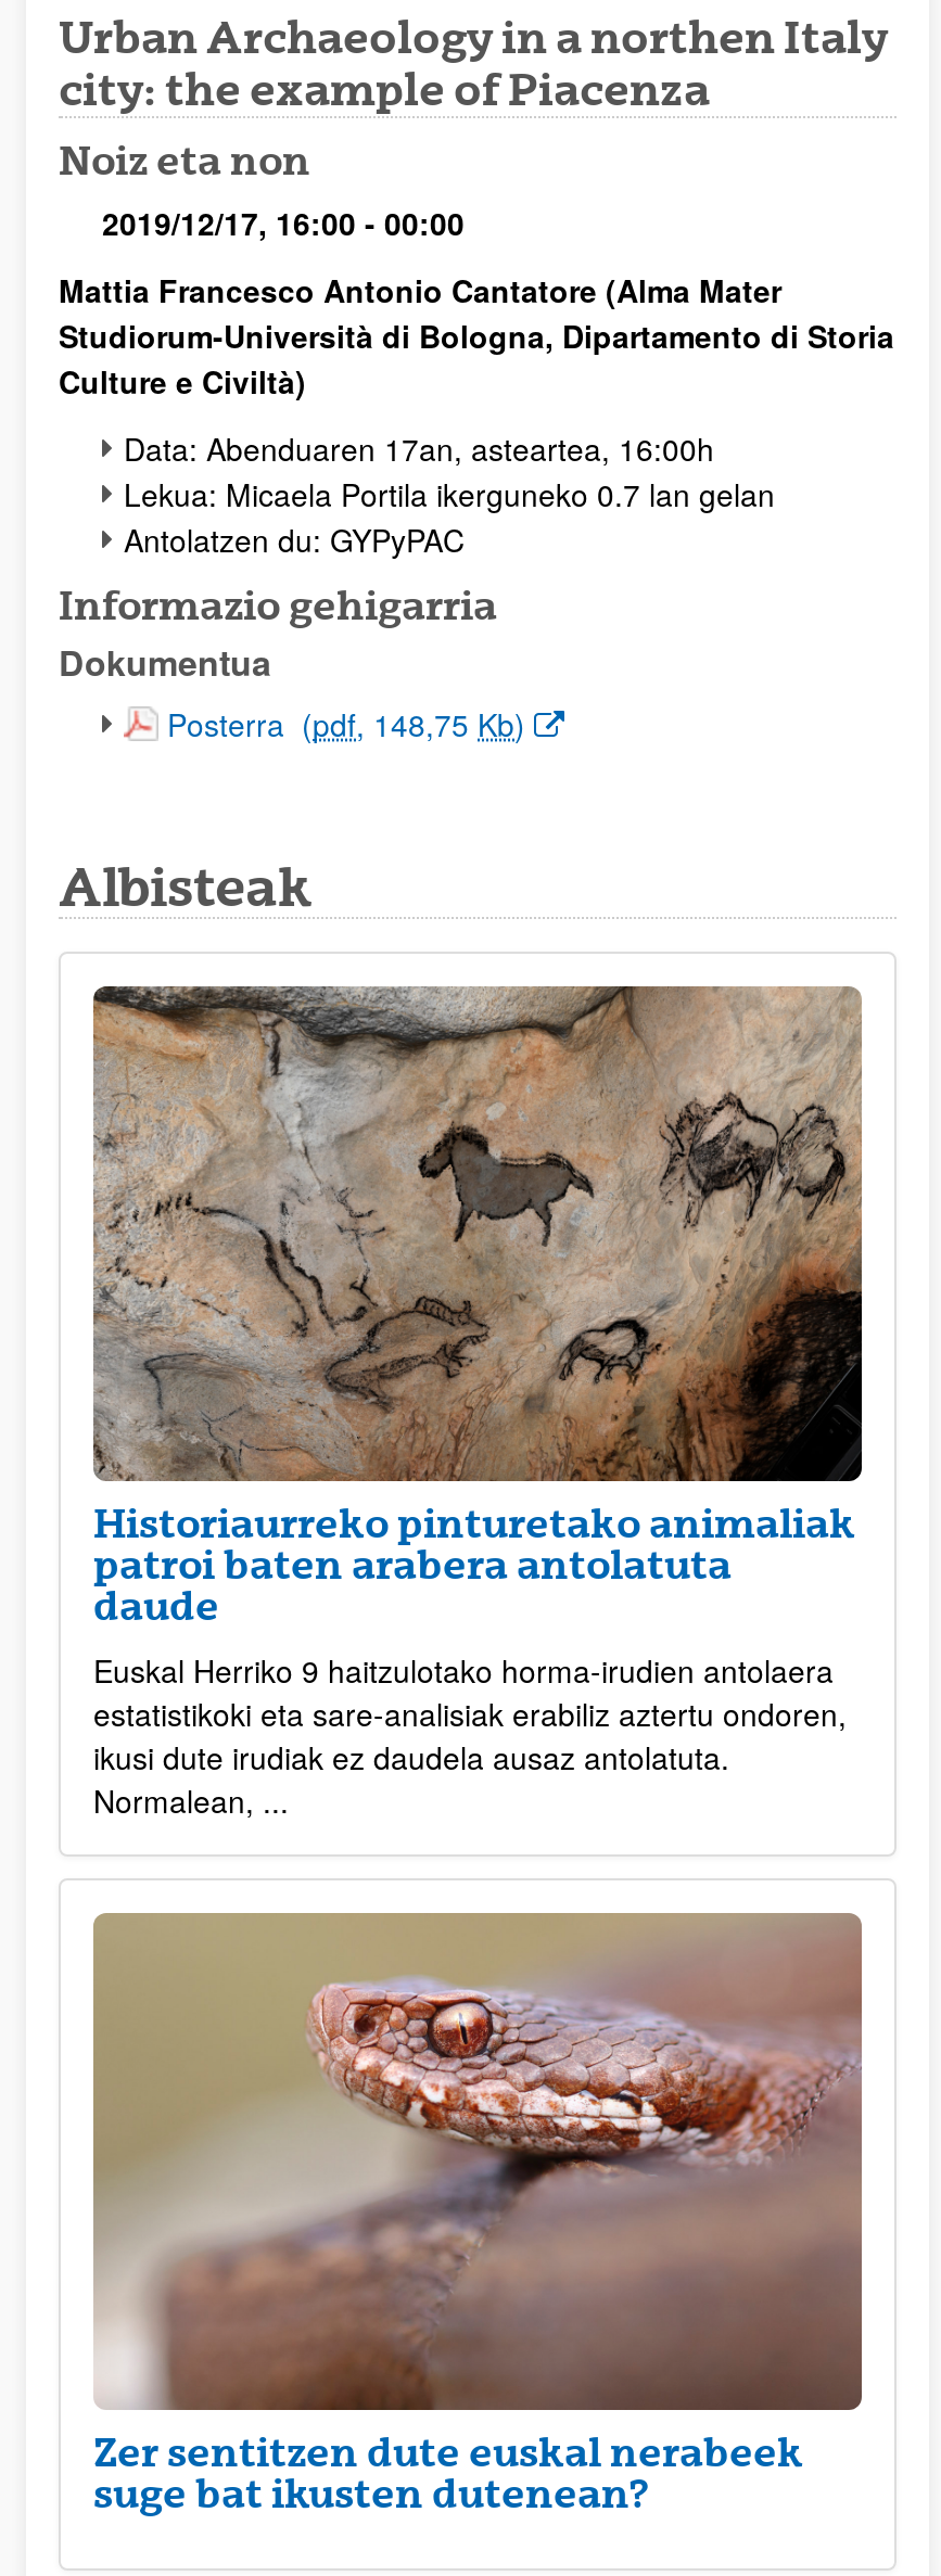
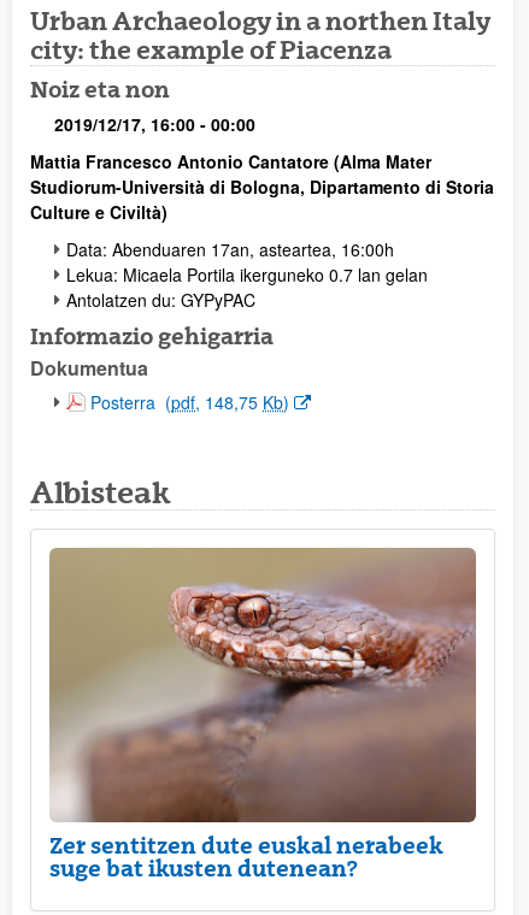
- [image]
- Historiaurreko pinturetako animaliak
- patroi baten arabera antolatuta
- daude
- Euskal Herriko 9 haitzulotako horma-irudien antolaera
- estatistikoki eta sare-analisiak erabiliz aztertu ondoren,
- ikusi dute irudiak ez daudela ausaz antolatuta.
- Normalean, ...
